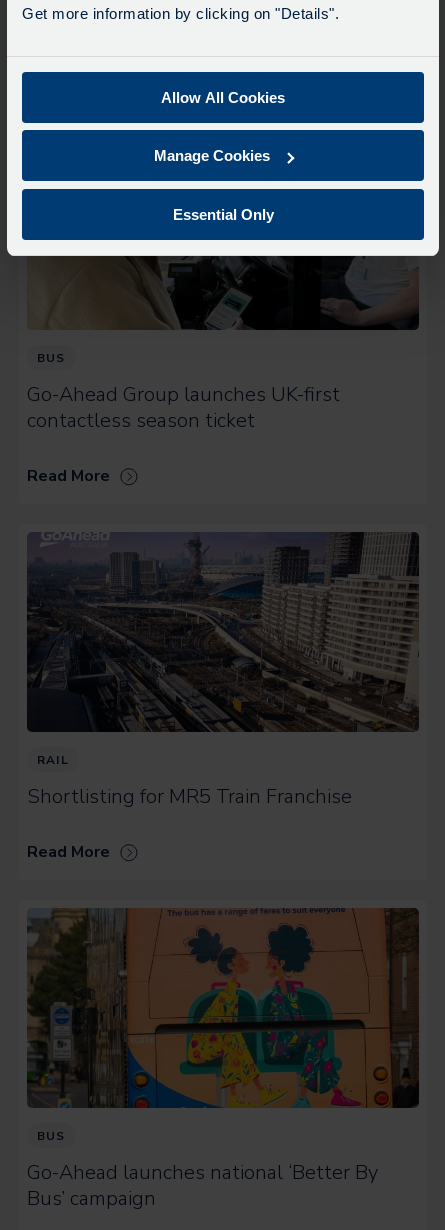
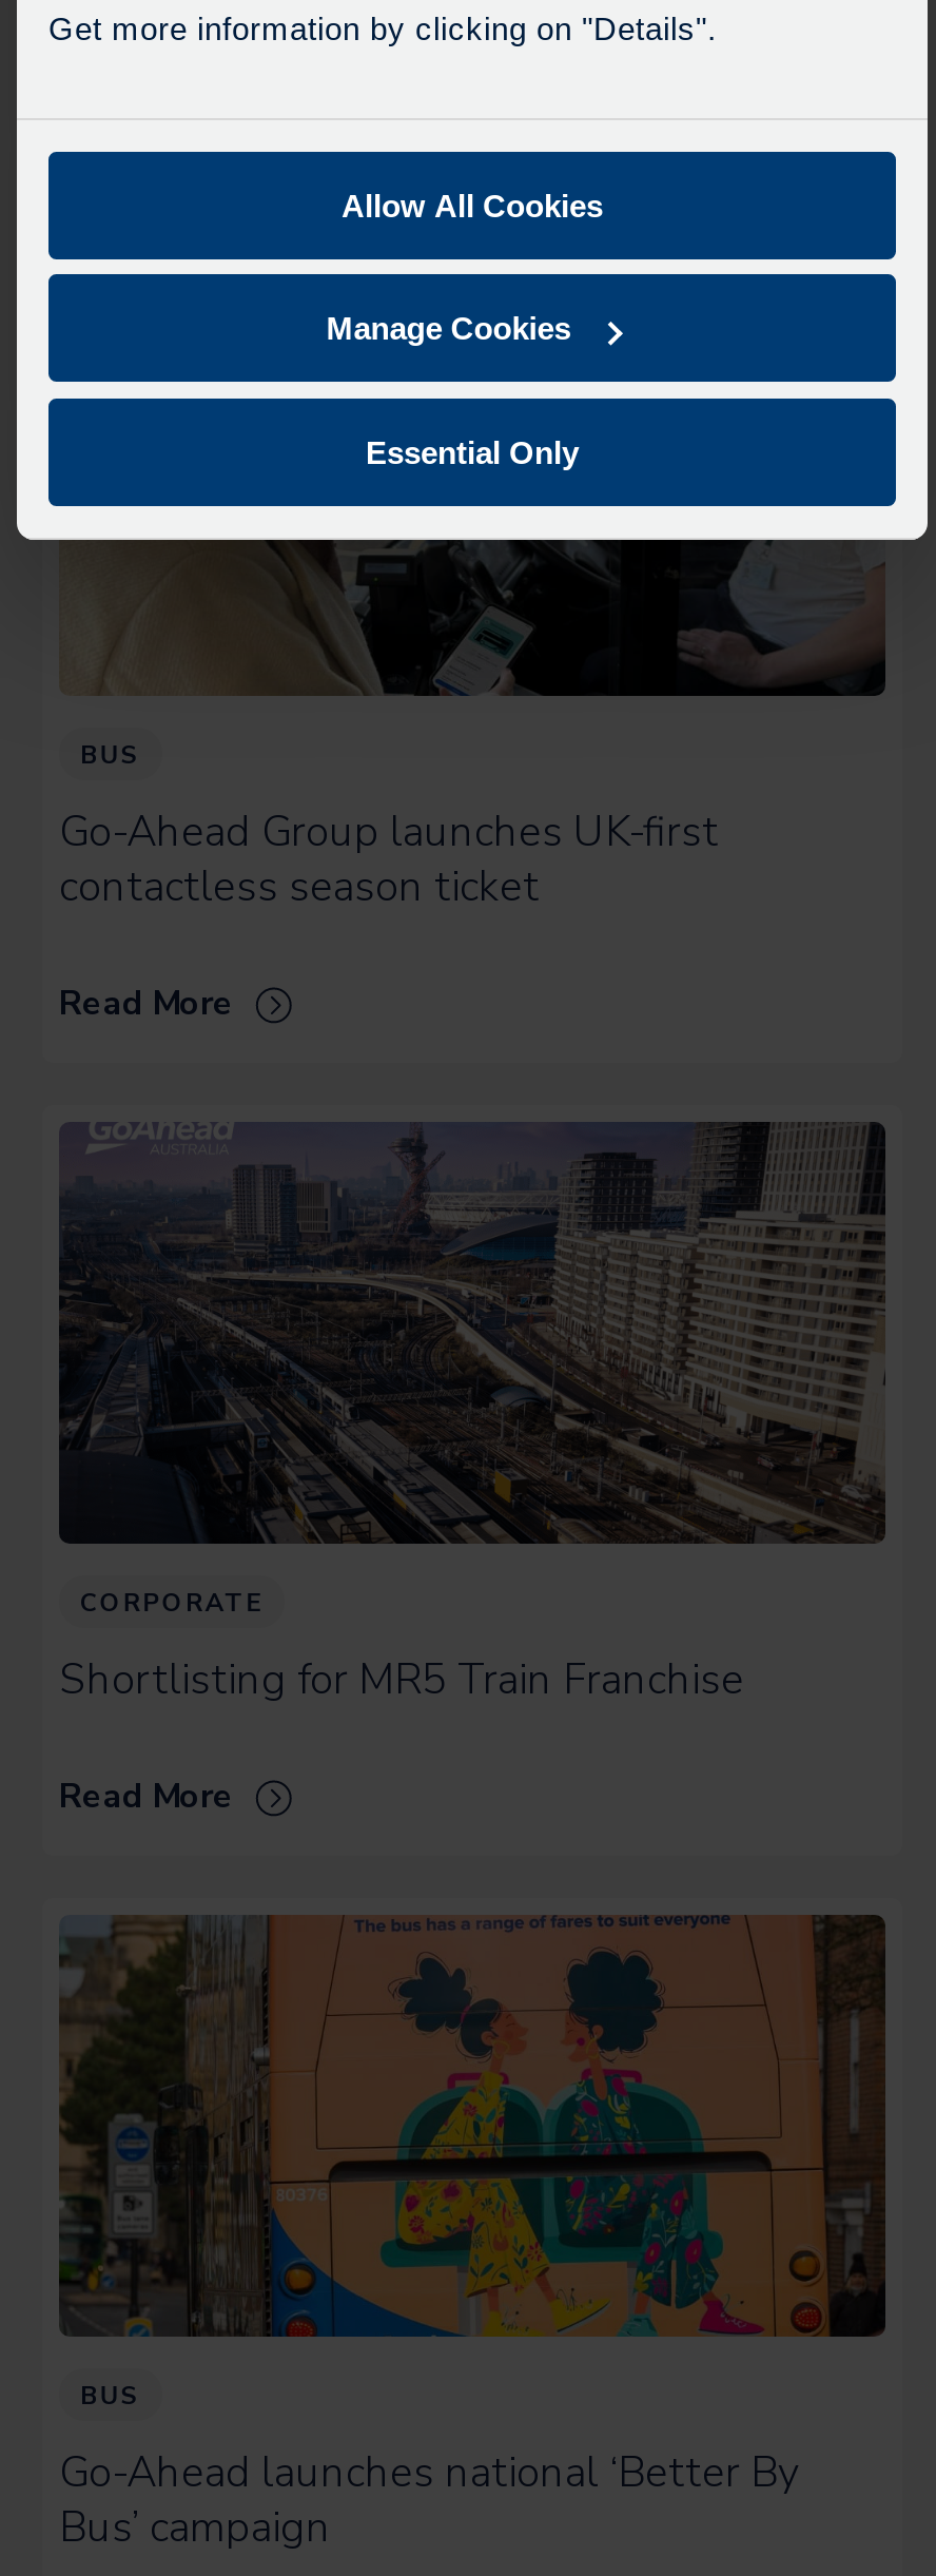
- RAIL
+ CORPORATE
